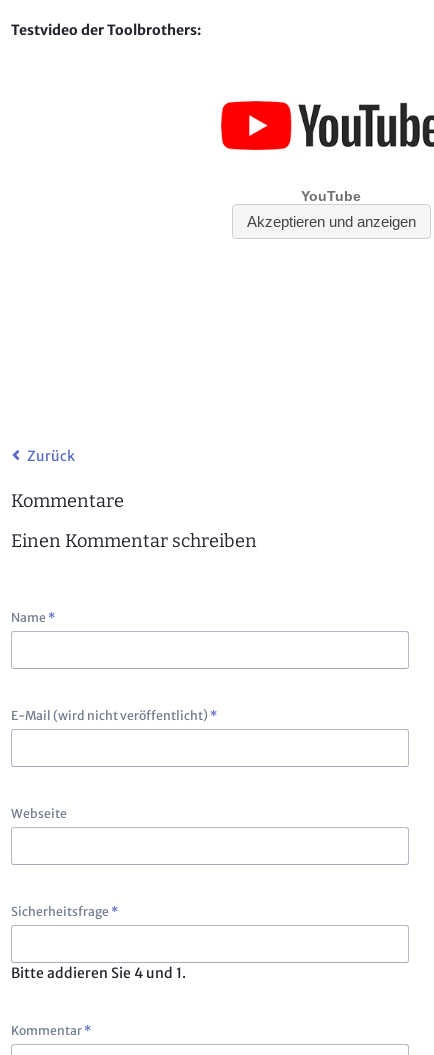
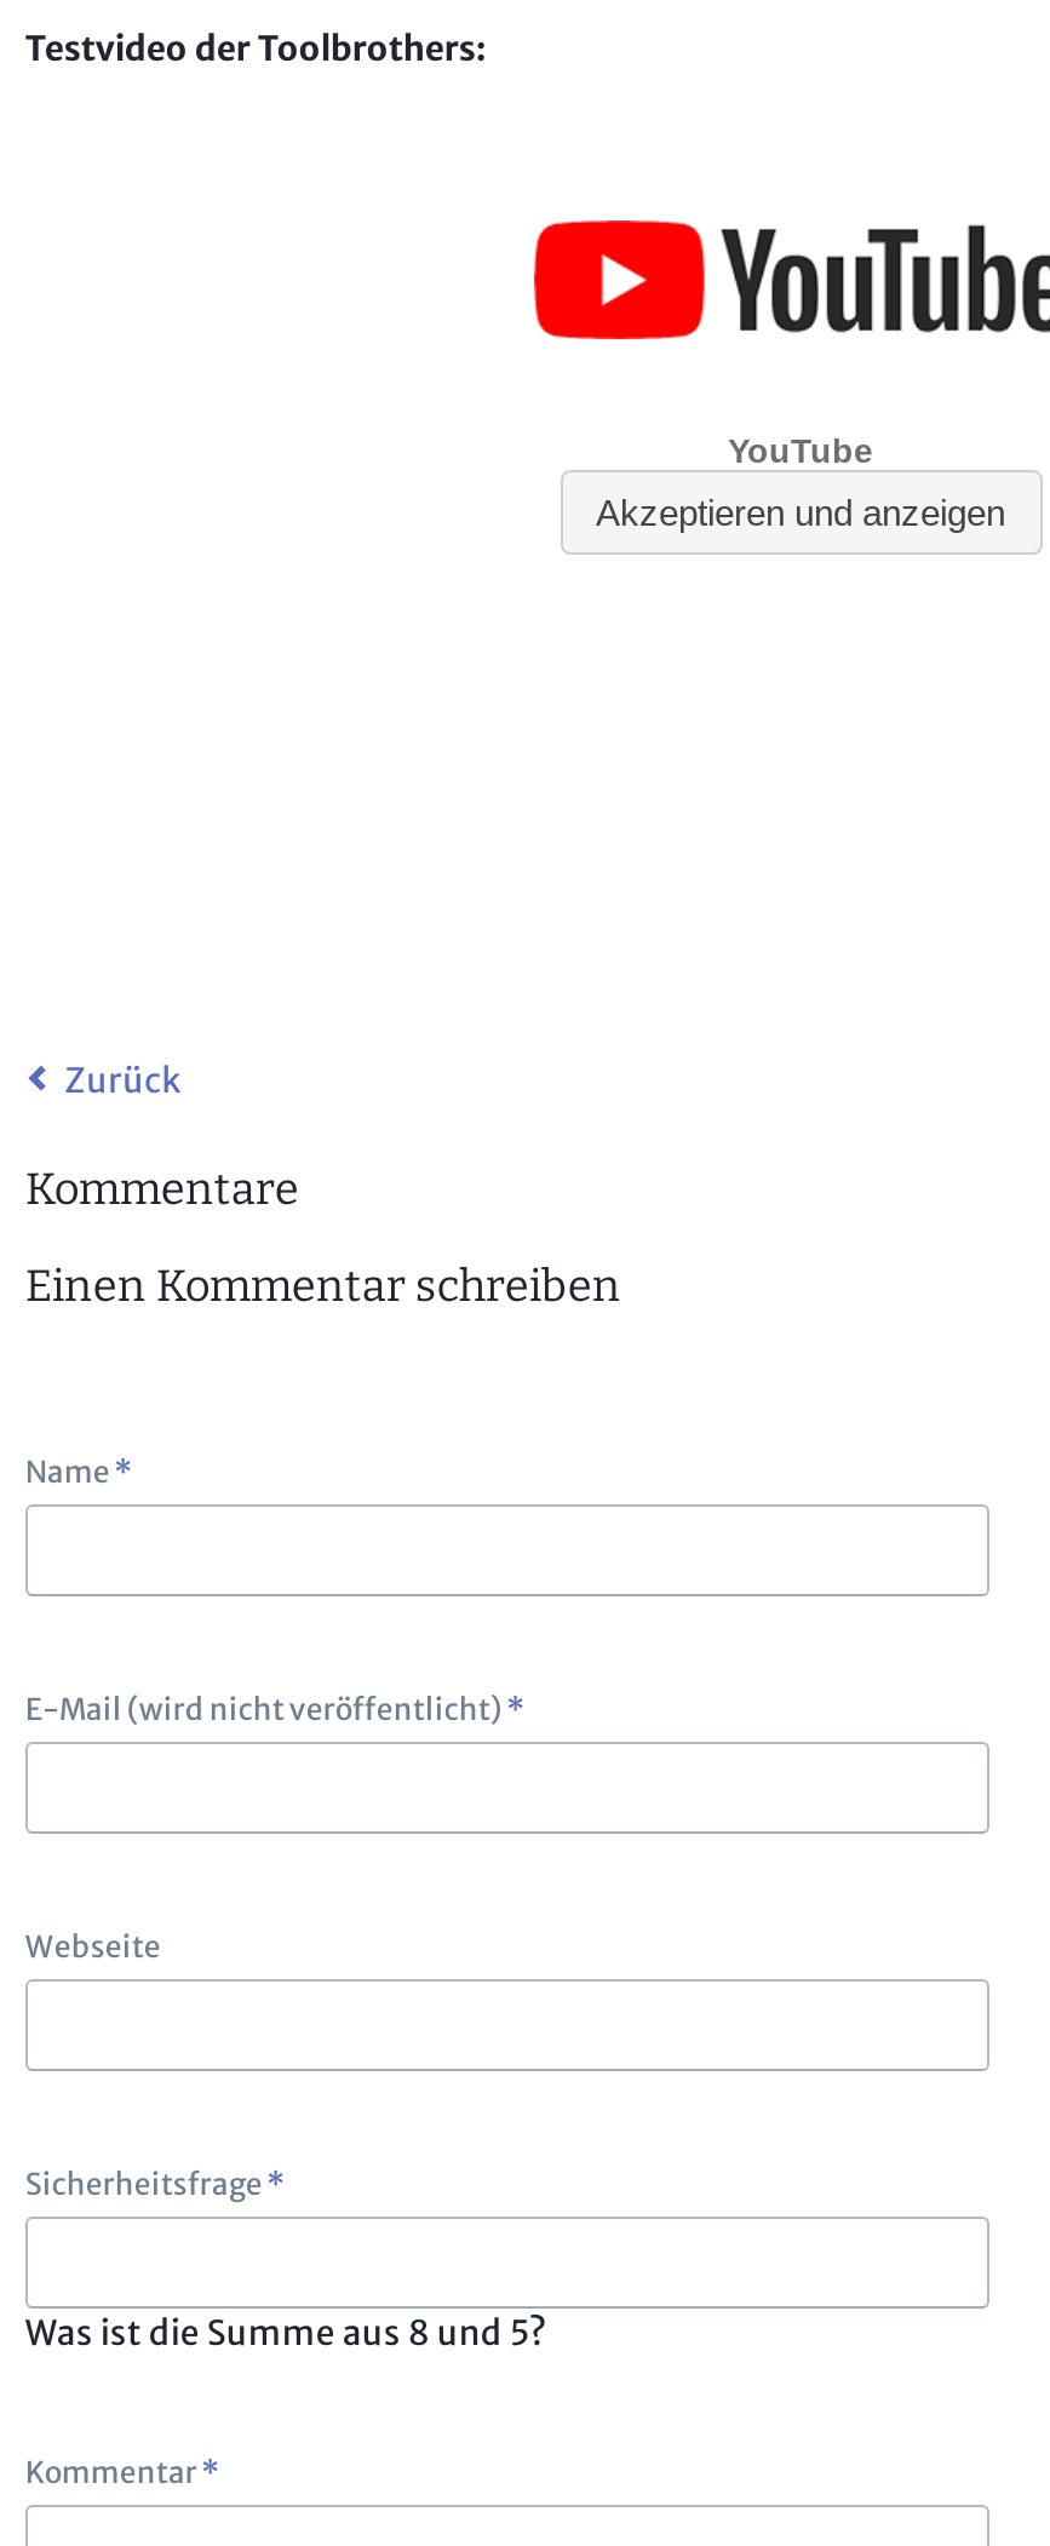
- Bitte addieren Sie 4 und 1.
+ Was ist die Summe aus 8 und 5?
